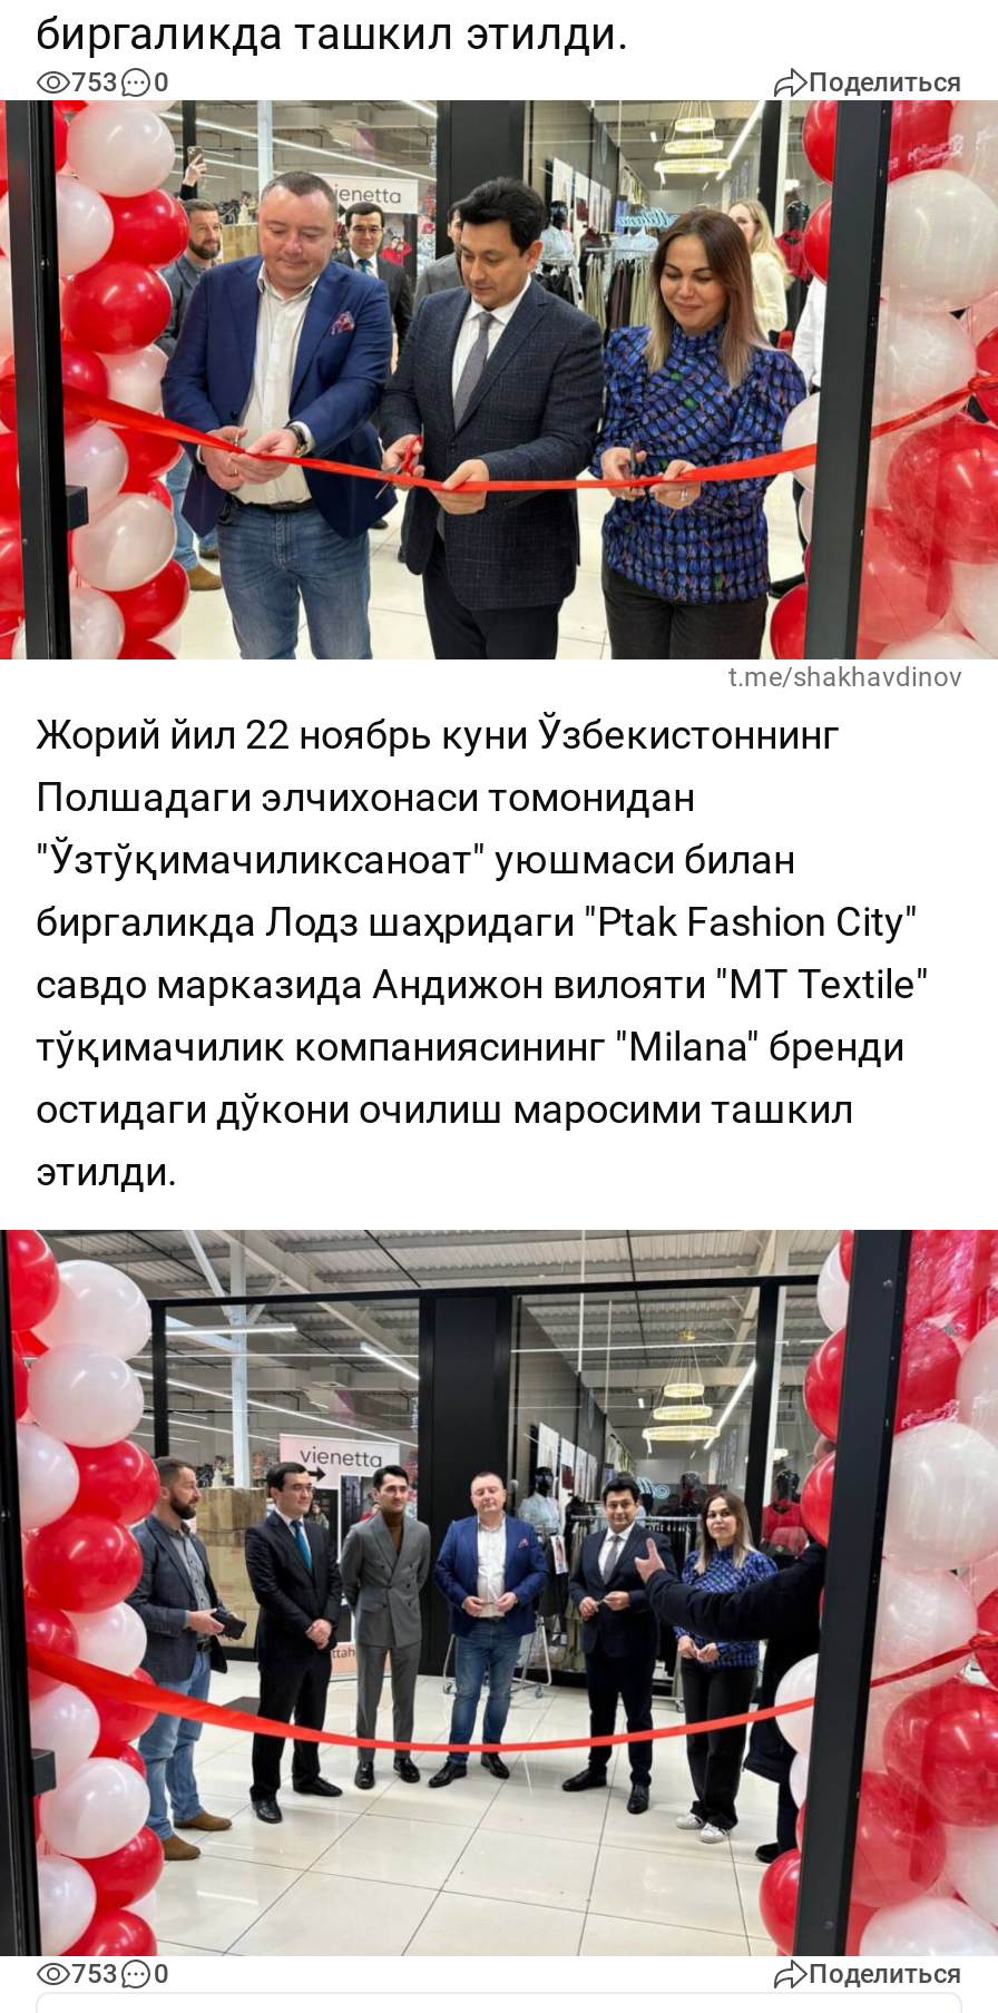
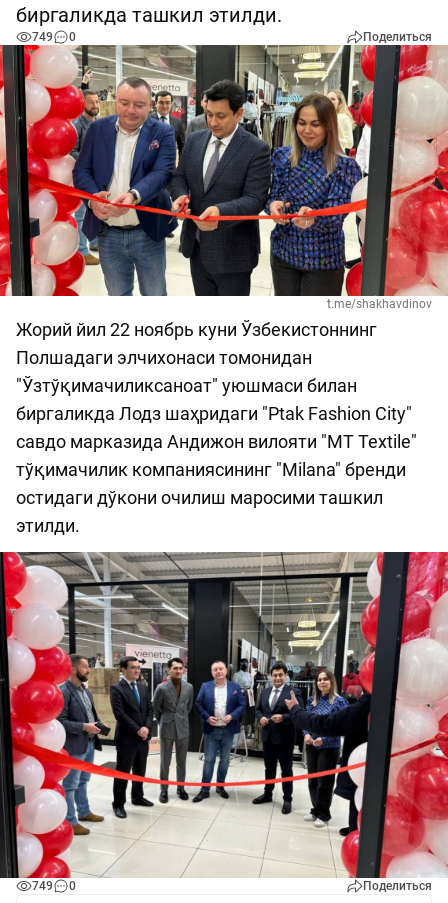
- 753 0
+ 749 0

- 753 0
+ 749 0
